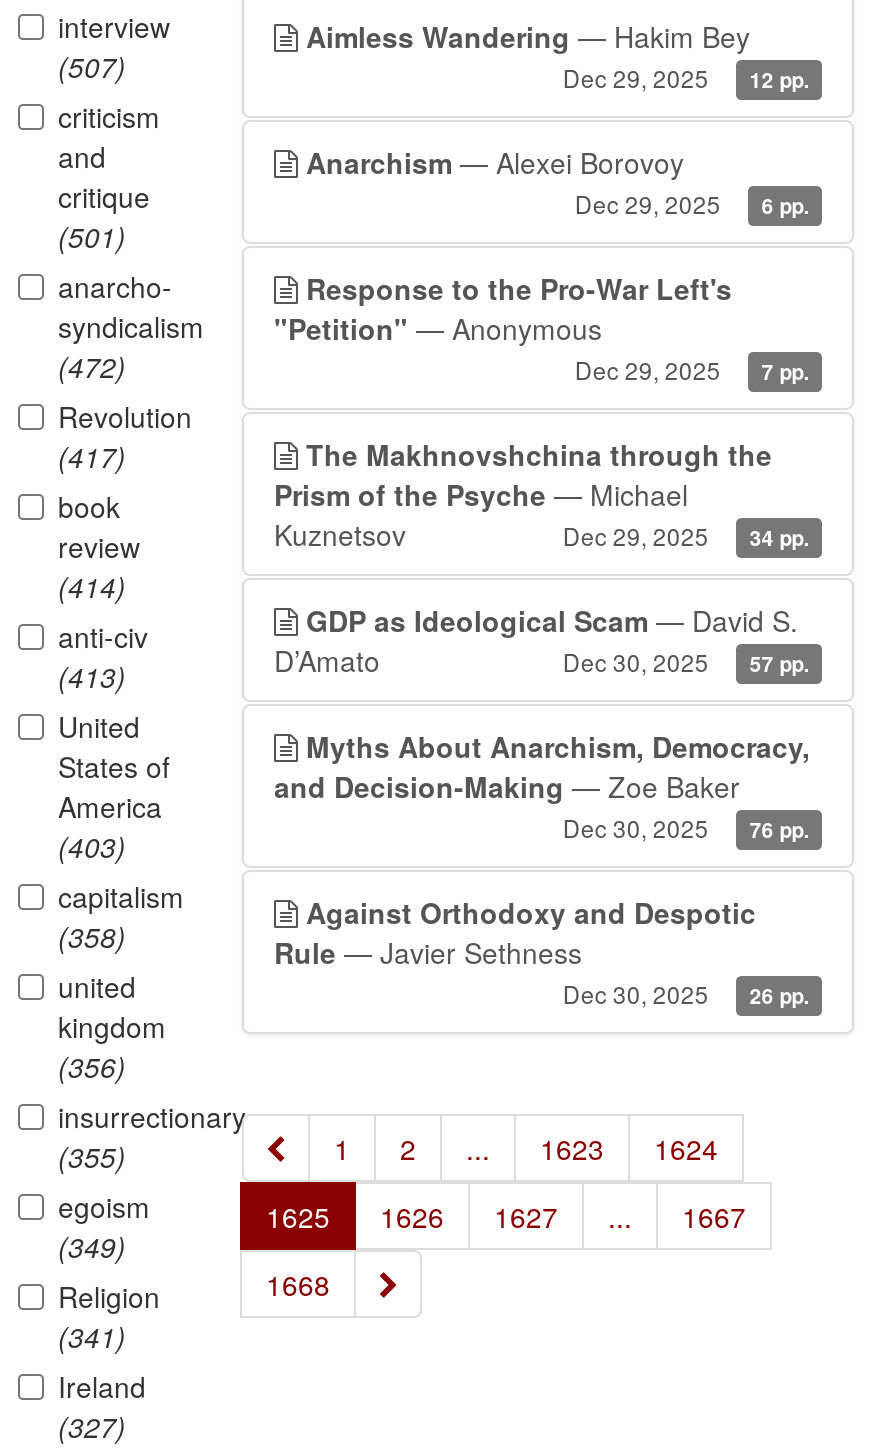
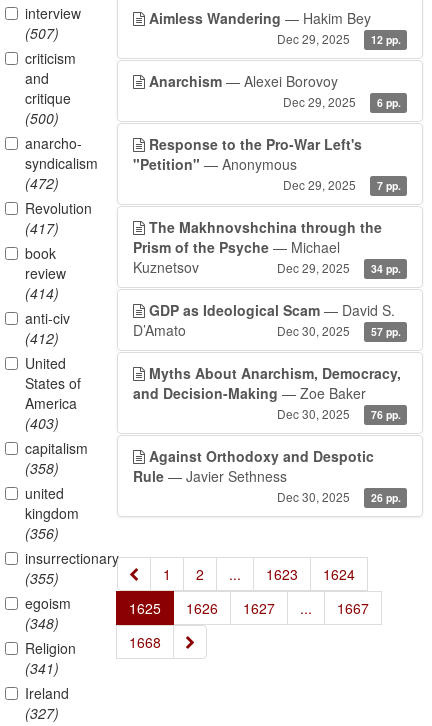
- (501)
+ (500)

- (413)
+ (412)

- (349)
+ (348)
